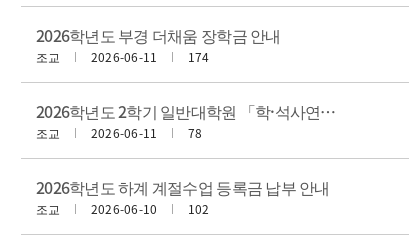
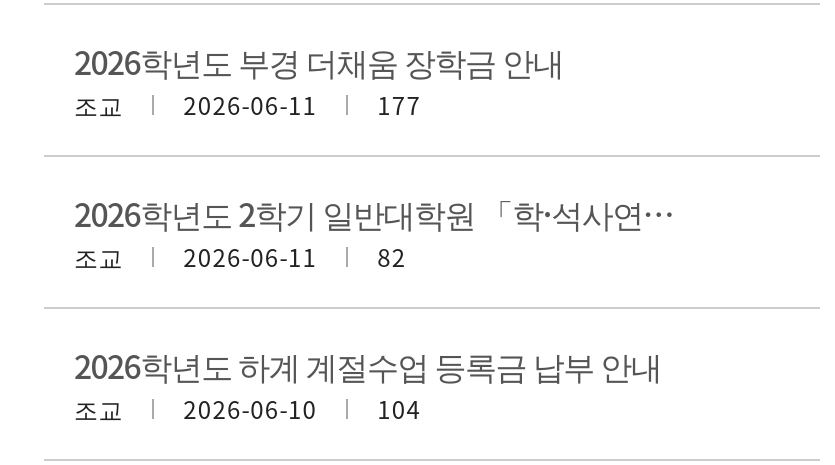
- 조교 2026-06-11 174
+ 조교 2026-06-11 177

- 조교 2026-06-11 78
+ 조교 2026-06-11 82

- 조교 2026-06-10 102
+ 조교 2026-06-10 104
